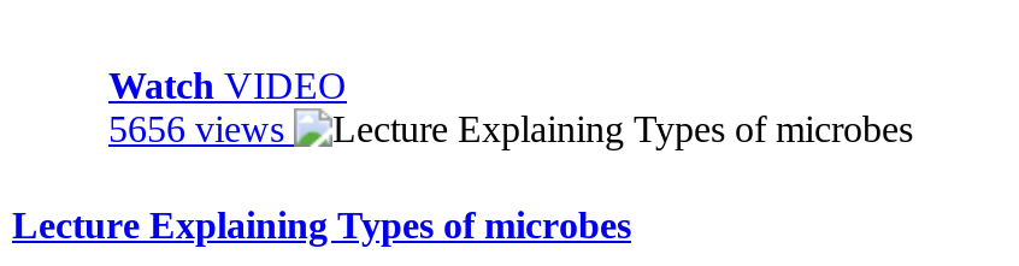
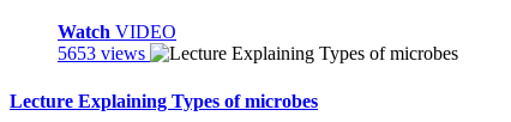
- 5656 views
+ 5653 views
